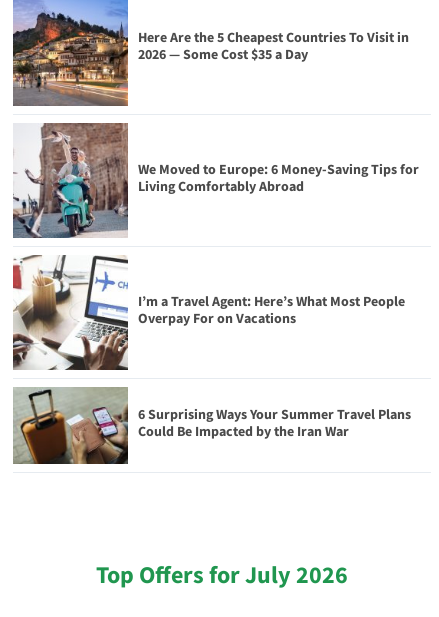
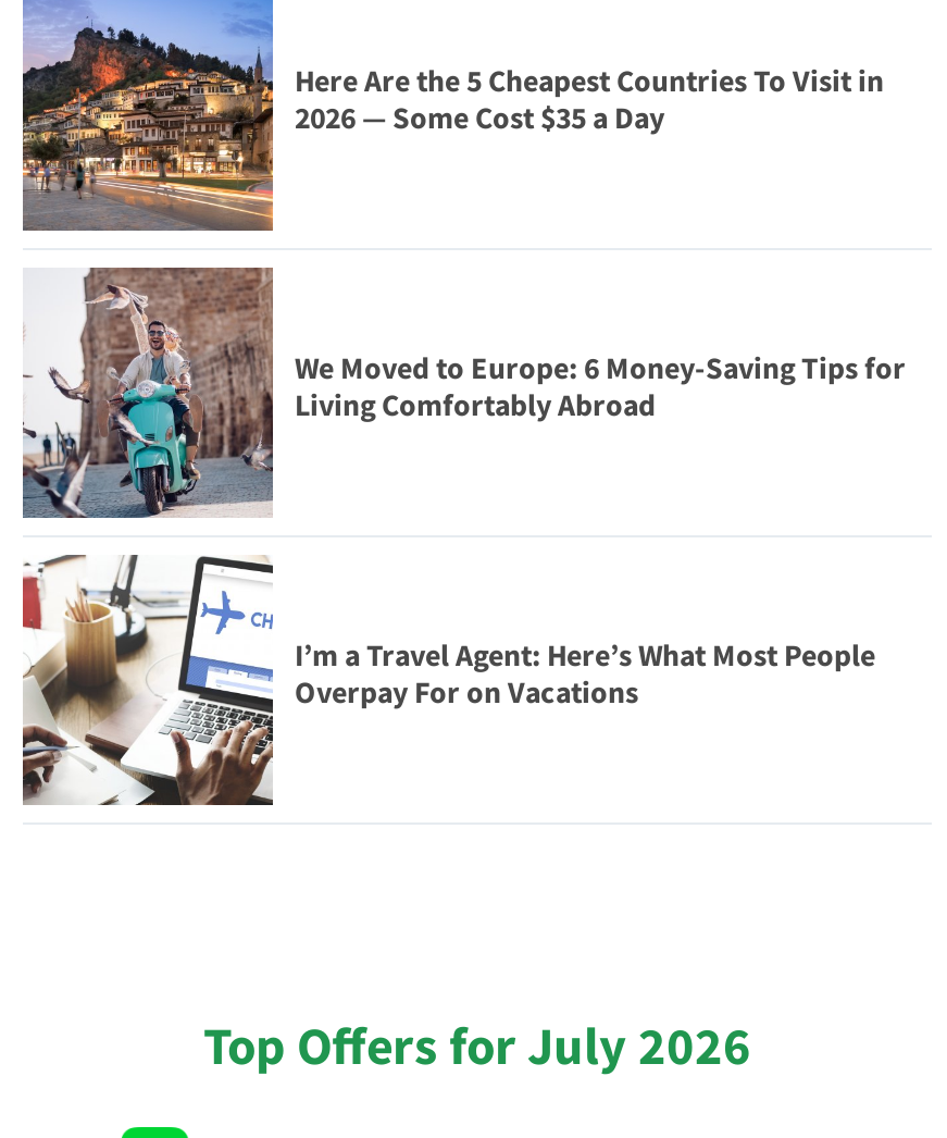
- [image]
- 6 Surprising Ways Your Summer Travel Plans
- Could Be Impacted by the Iran War
